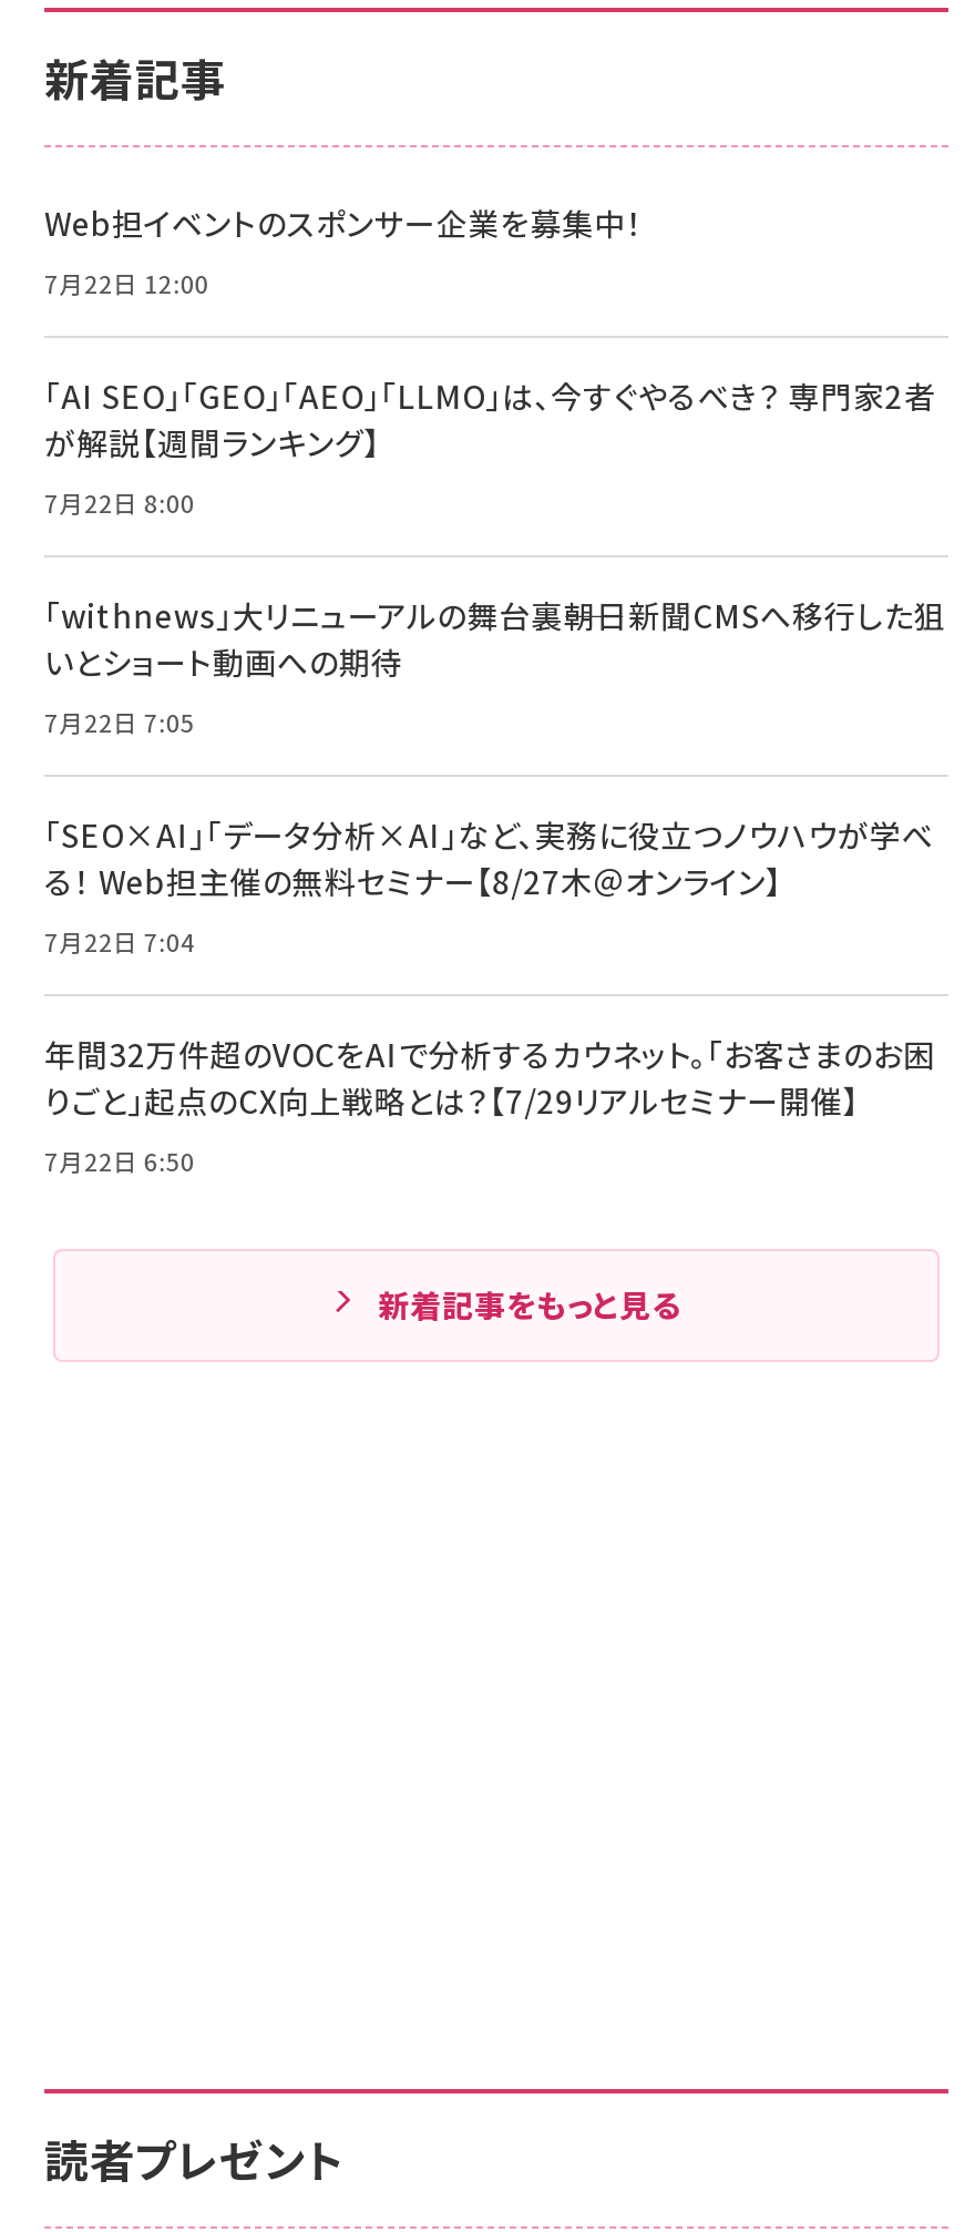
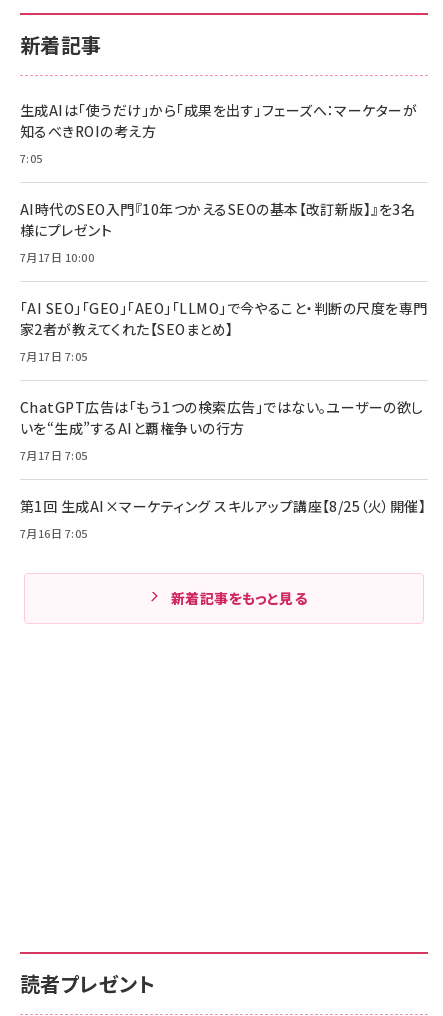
- Web担イベントのスポンサー企業を募集中！
- 7月22日 12:00
+ 生成AIは「使うだけ」から「成果を出す」フェーズへ：マーケターが
+ 知るべきROIの考え方
+ 7:05

- 「AI SEO」「GEO」「AEO」「LLMO」は、今すぐやるべき？ 専門家2者
- が解説【週間ランキング】
- 7月22日 8:00
+ AI時代のSEO入門『10年つかえるSEOの基本【改訂新版】』を3名
+ 様にプレゼント
+ 7月17日 10:00

- 「withnews」大リニューアルの舞台裏――朝日新聞CMSへ移行した狙
- いとショート動画への期待
- 7月22日 7:05
+ 「AI SEO」「GEO」「AEO」「LLMO」で今やること・判断の尺度を専門
+ 家2者が教えてくれた【SEOまとめ】
+ 7月17日 7:05

- 「SEO×AI」「データ分析×AI」など、実務に役立つノウハウが学べ
- る！ Web担主催の無料セミナー【8/27木＠オンライン】
- 7月22日 7:04
+ ChatGPT広告は「もう1つの検索広告」ではない。ユーザーの欲し
+ いを“生成”するAIと覇権争いの行方
+ 7月17日 7:05

- 年間32万件超のVOCをAIで分析するカウネット。「お客さまのお困
- りごと」起点のCX向上戦略とは？【7/29リアルセミナー開催】
- 7月22日 6:50
+ 第1回 生成AI×マーケティング スキルアップ講座【8/25（火）開催】
+ 7月16日 7:05
